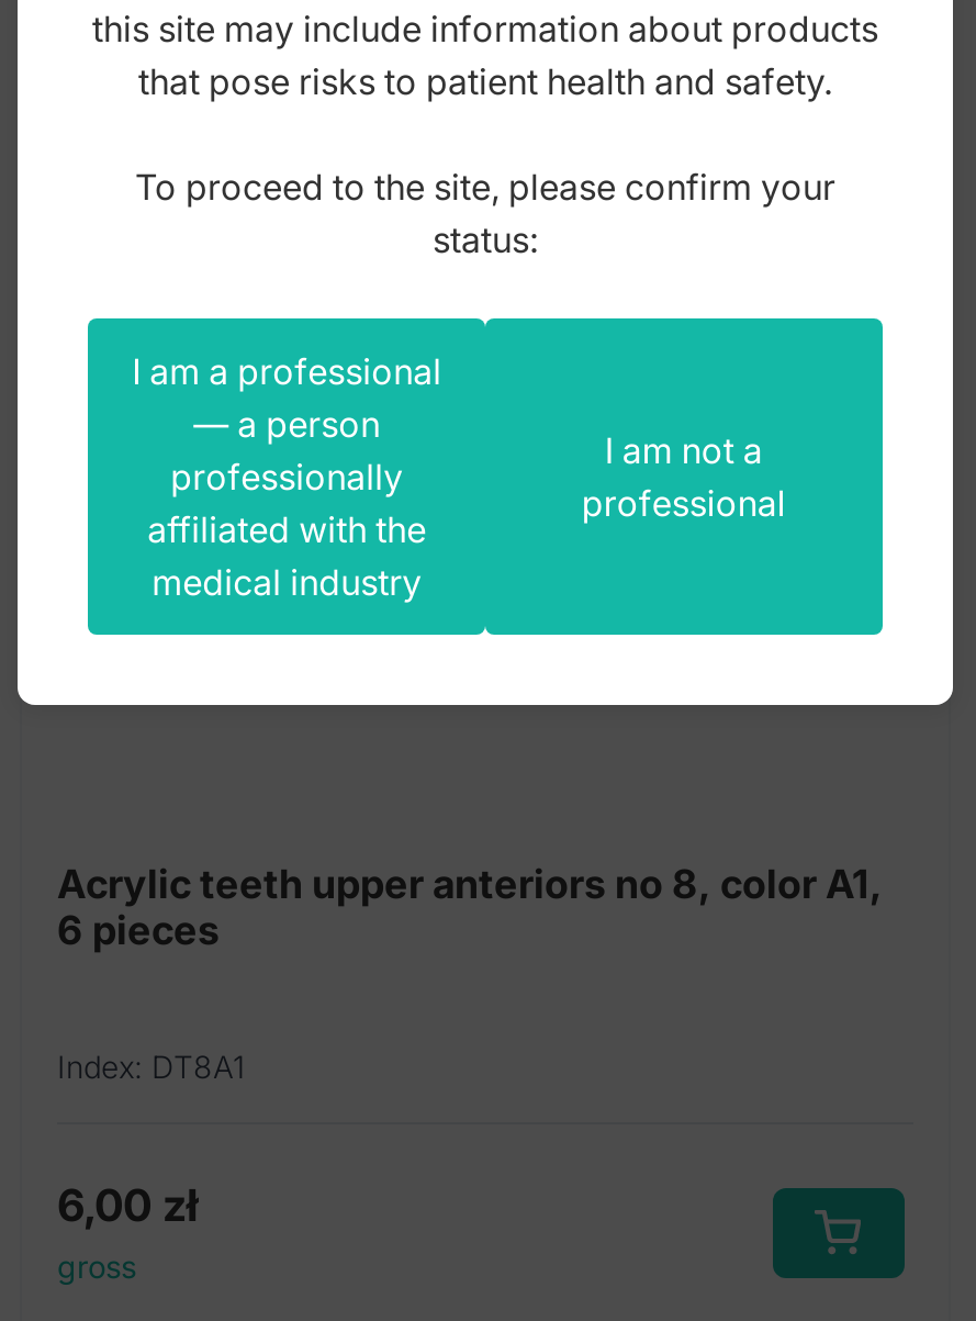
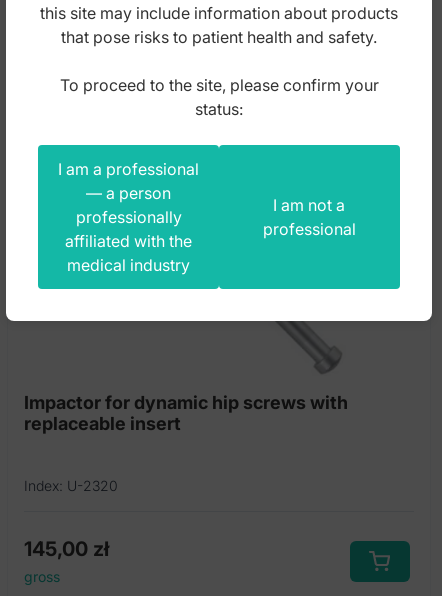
- Acrylic teeth upper anteriors no 8, color A1,
- 6 pieces
+ Impactor for dynamic hip screws with
+ replaceable insert

- Index: DT8A1
+ Index: U-2320

- 6,00 zł
+ 145,00 zł
